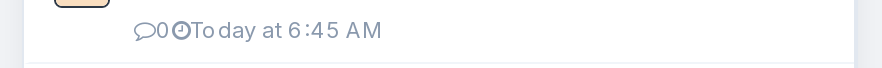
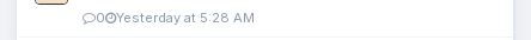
- Today at 6:45 AM
+ Yesterday at 5:28 AM
